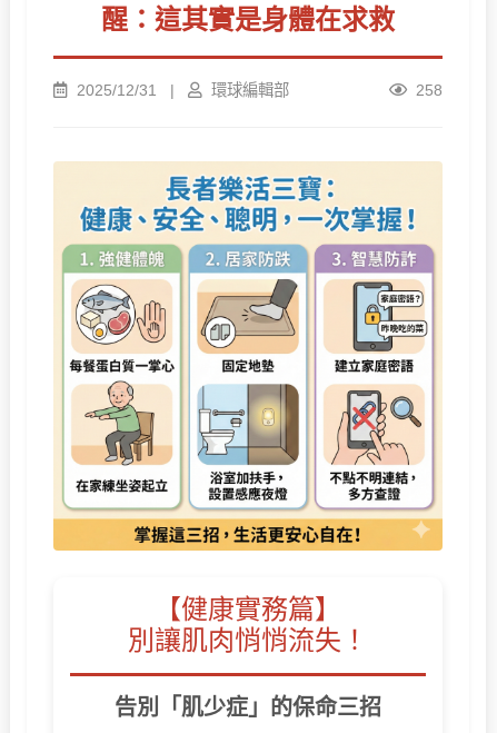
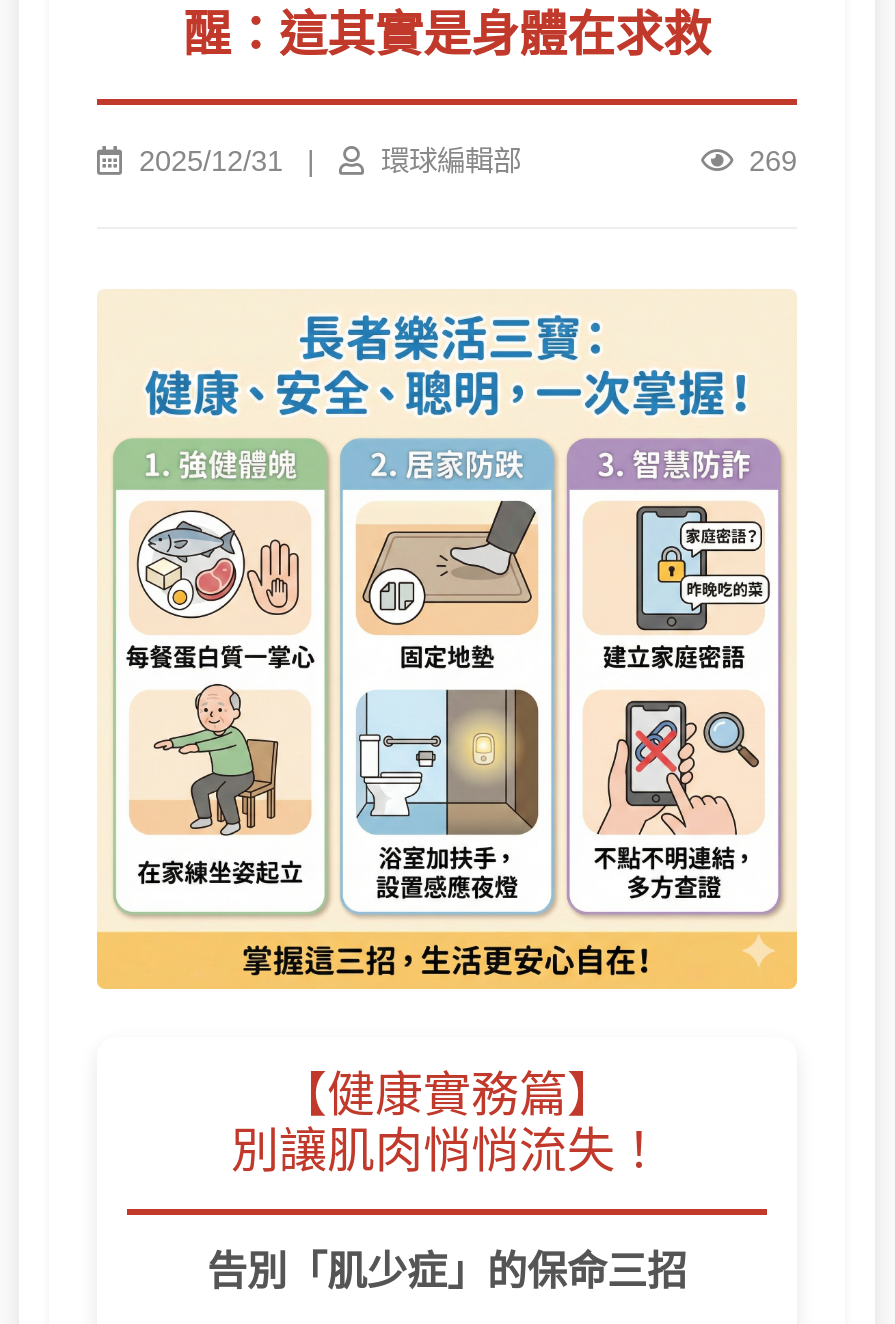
- 258
+ 269
